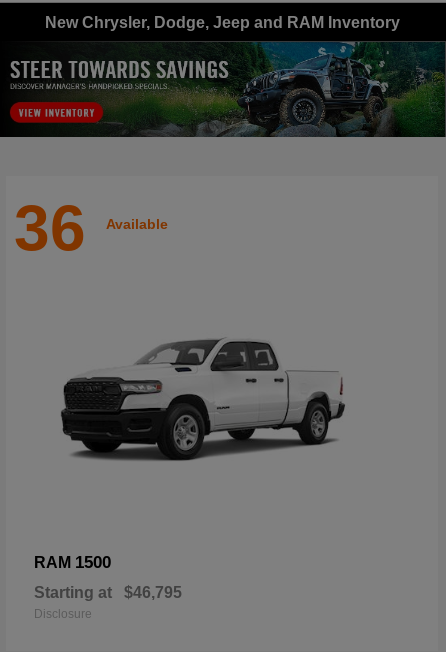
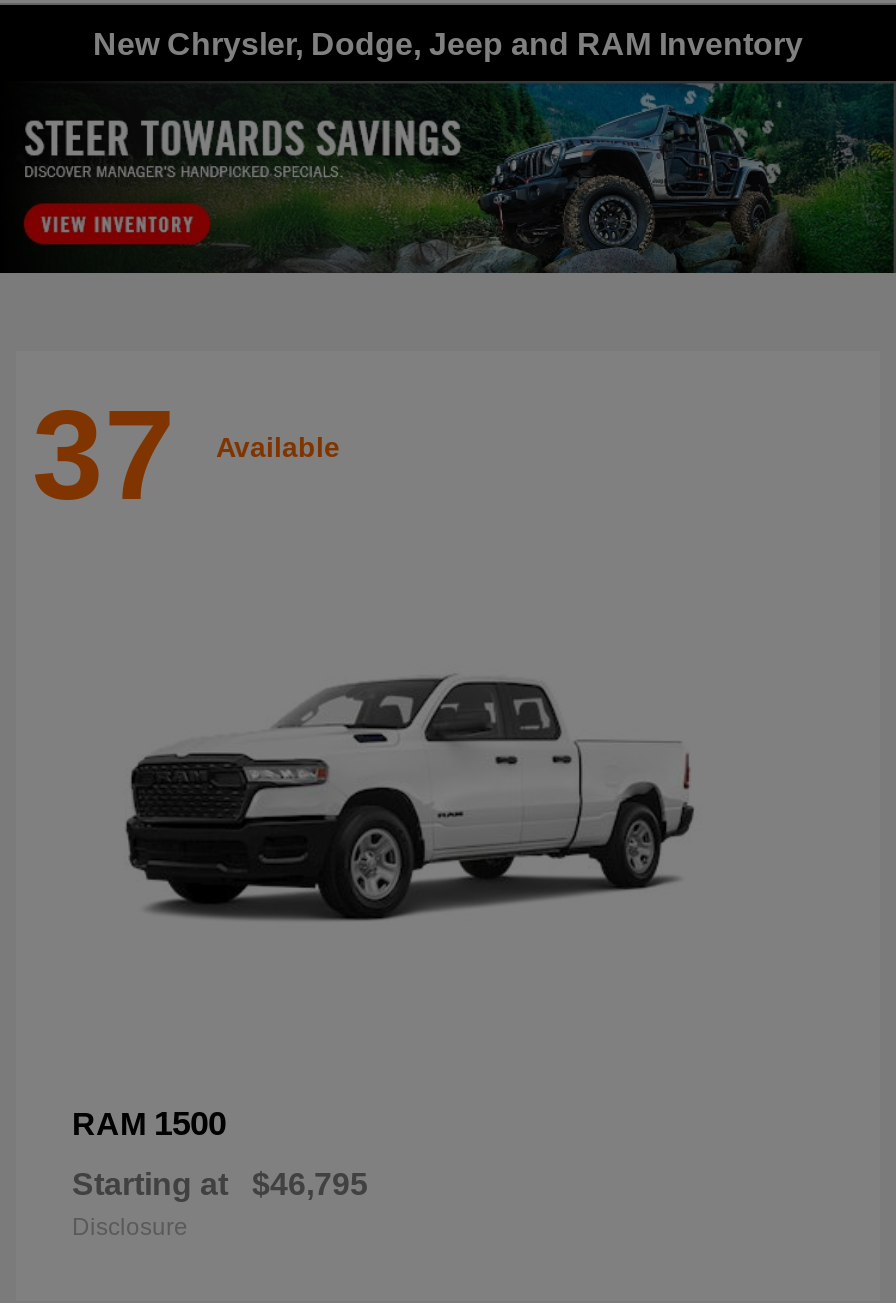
- 36 Available
+ 37 Available
